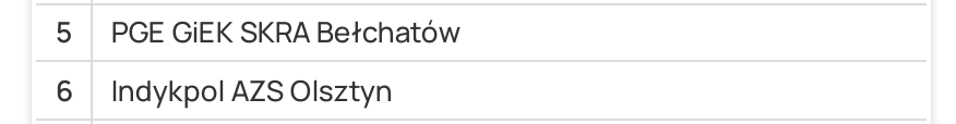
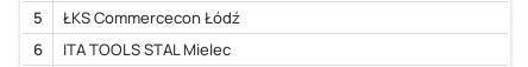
- PGE GiEK SKRA Bełchatów
+ ŁKS Commercecon Łódź

- Indykpol AZS Olsztyn
+ ITA TOOLS STAL Mielec
